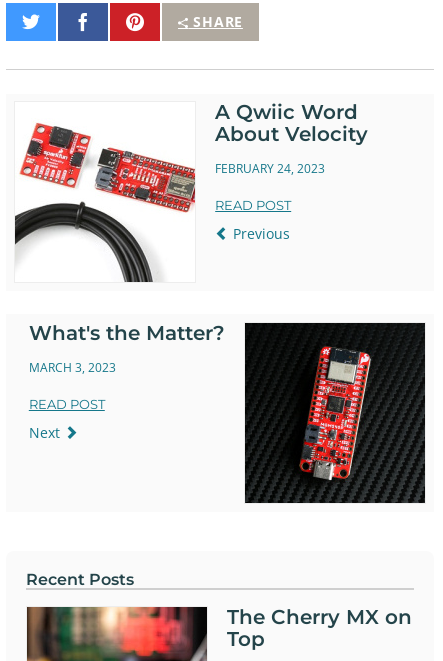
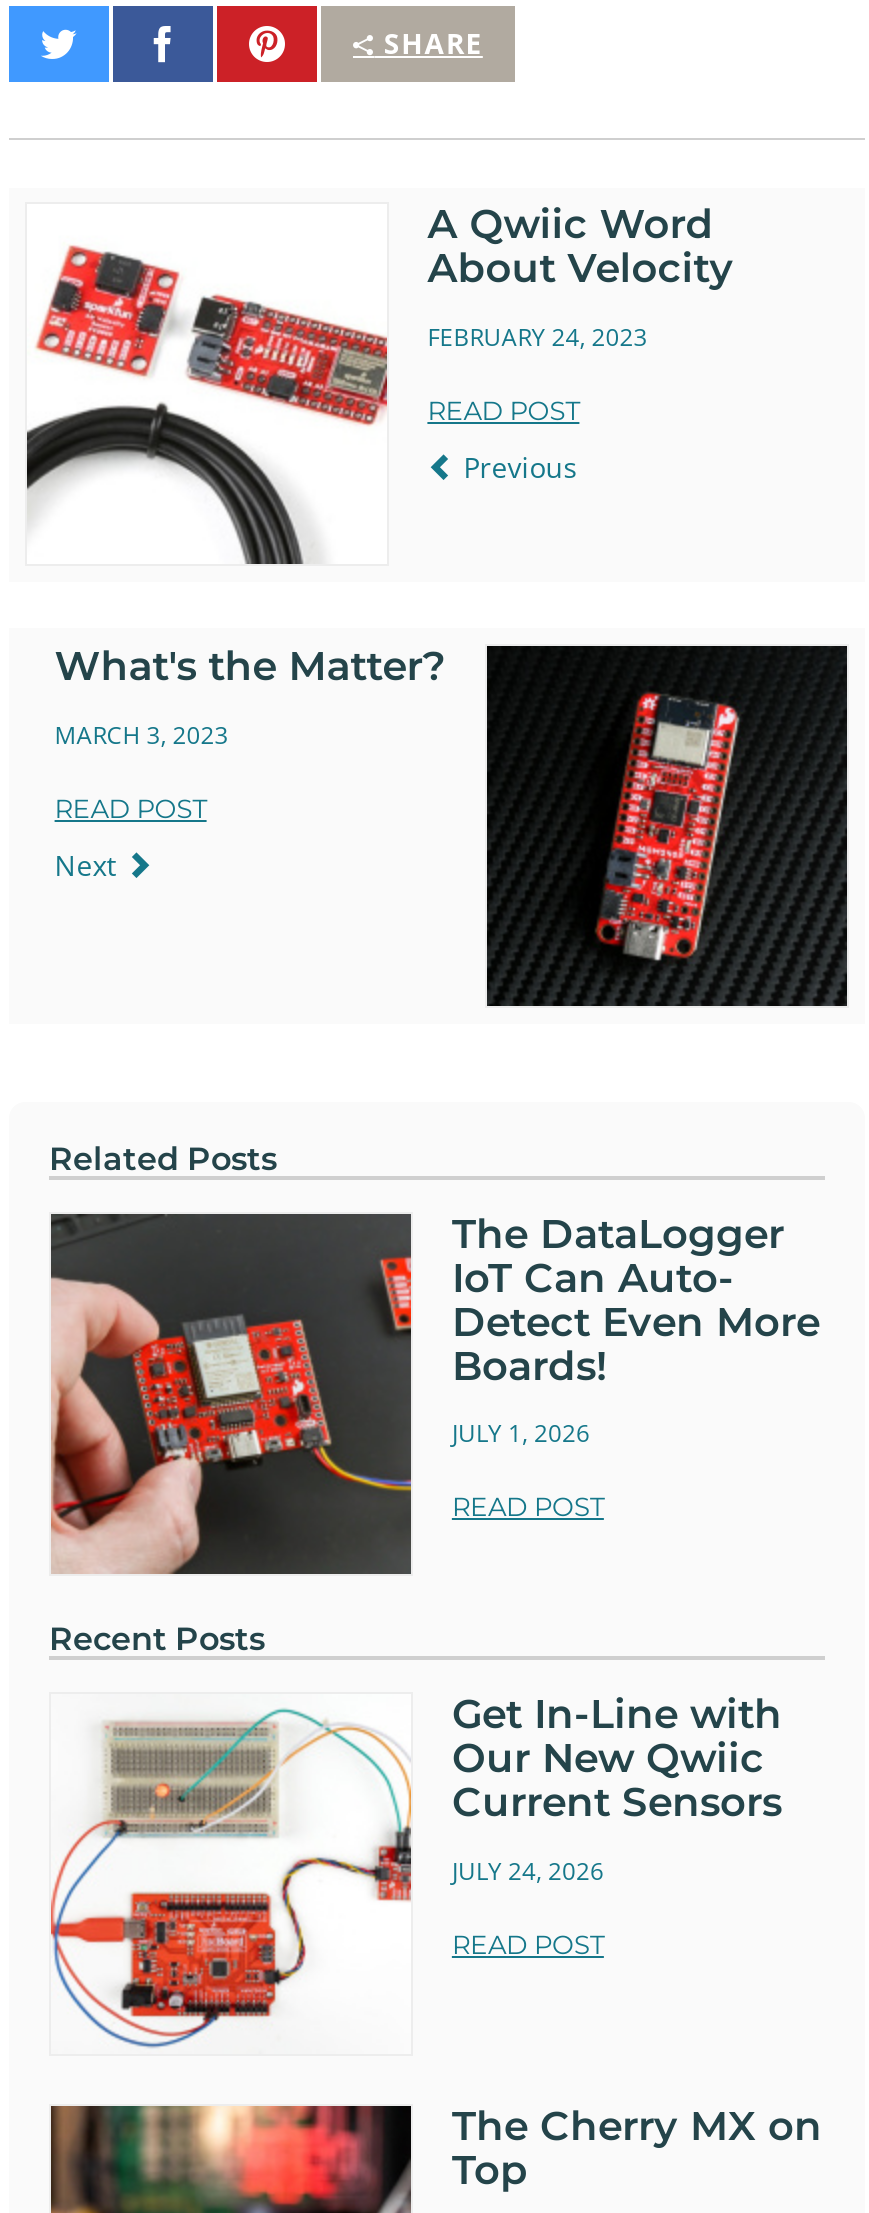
+ [image]
+ Related Posts
+ The DataLogger
+ IoT Can Auto-
+ Detect Even More
+ Boards!
+ JULY 1, 2026
+ READ POST

+ [image]
+ Get In-Line with
+ Our New Qwiic
+ Current Sensors
+ JULY 24, 2026
+ READ POST
